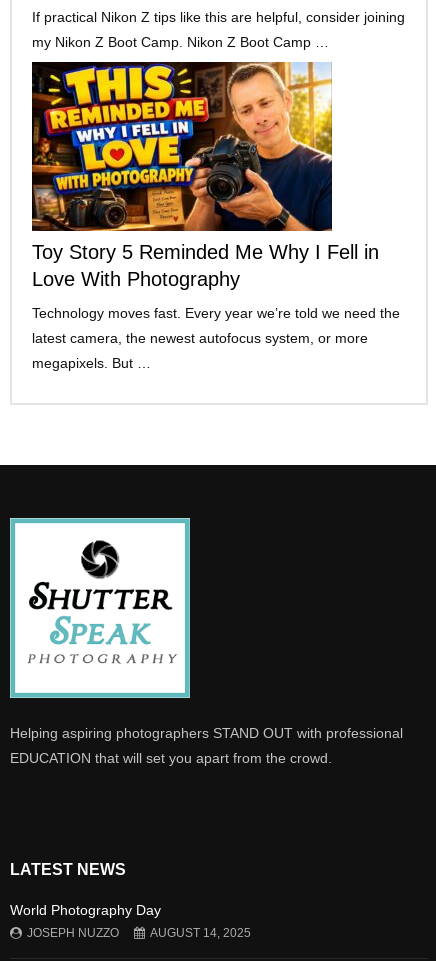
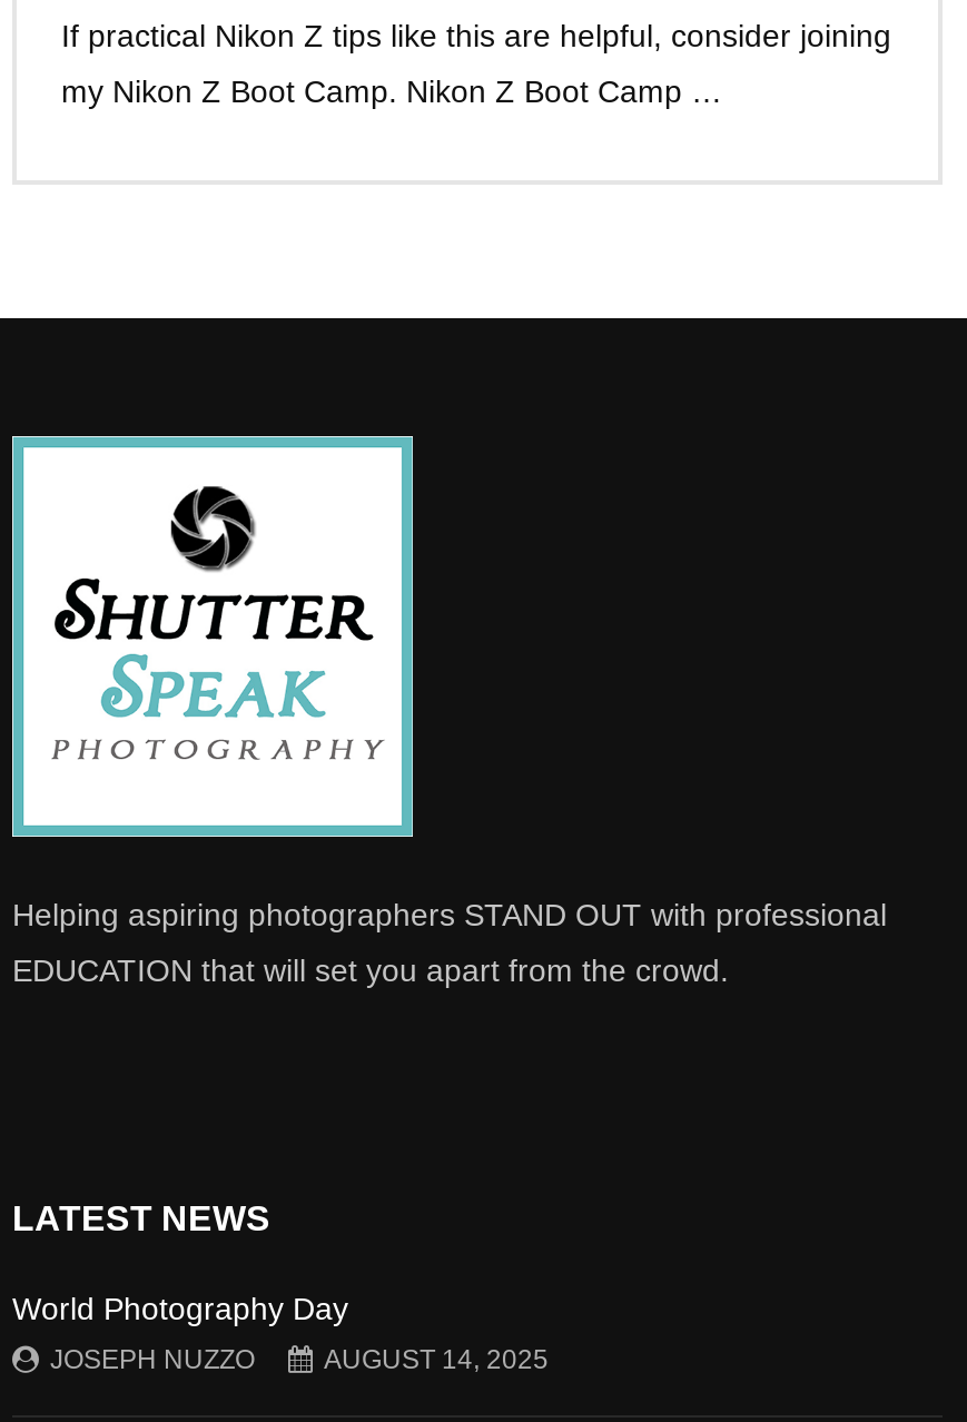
- [image]
- Toy Story 5 Reminded Me Why I Fell in
- Love With Photography
- Technology moves fast. Every year we’re told we need the
- latest camera, the newest autofocus system, or more
- megapixels. But …
